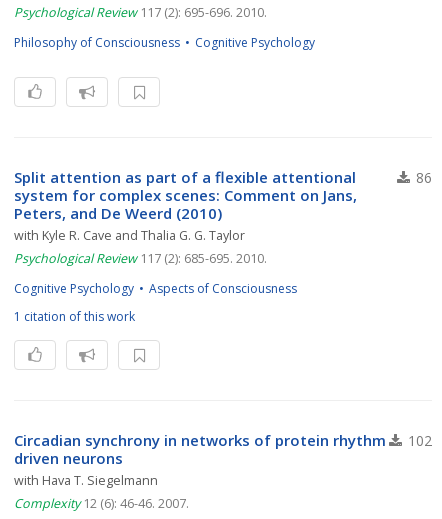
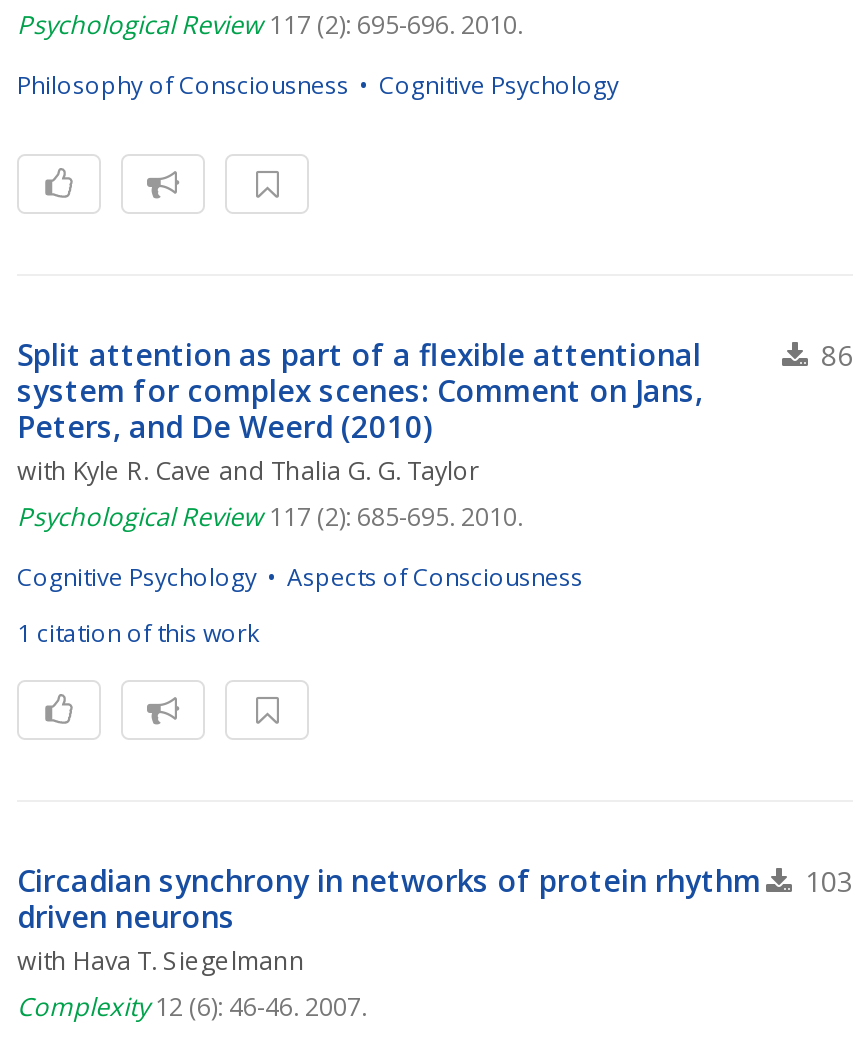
- Circadian synchrony in networks of protein rhythm 102
+ Circadian synchrony in networks of protein rhythm 103
